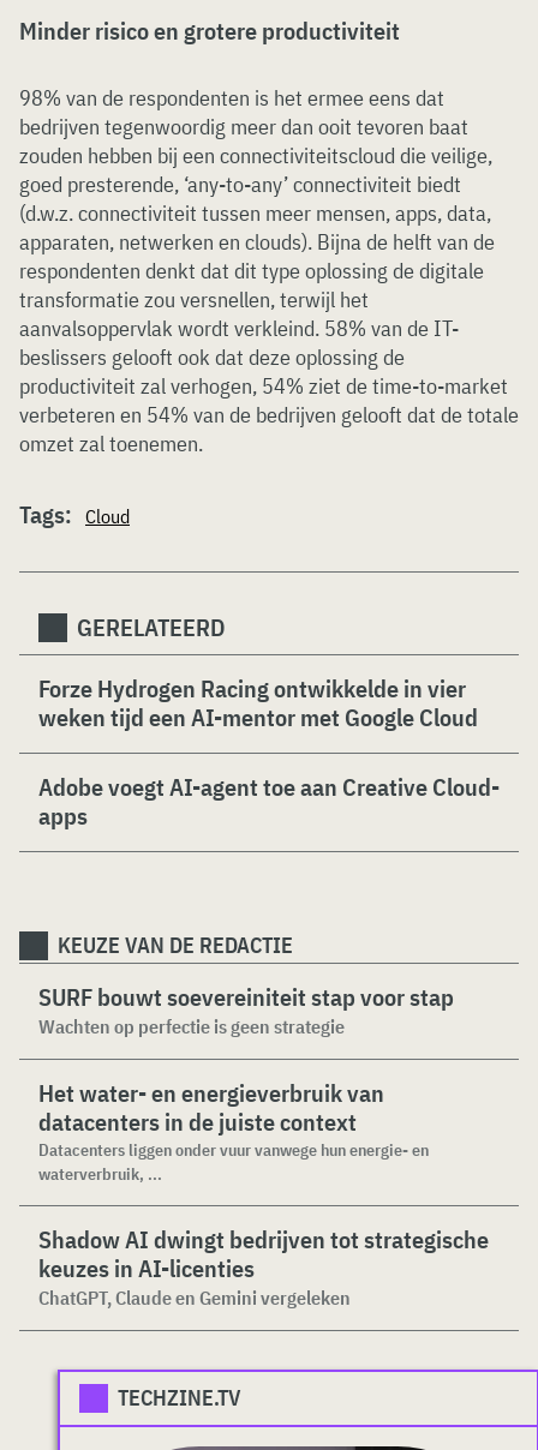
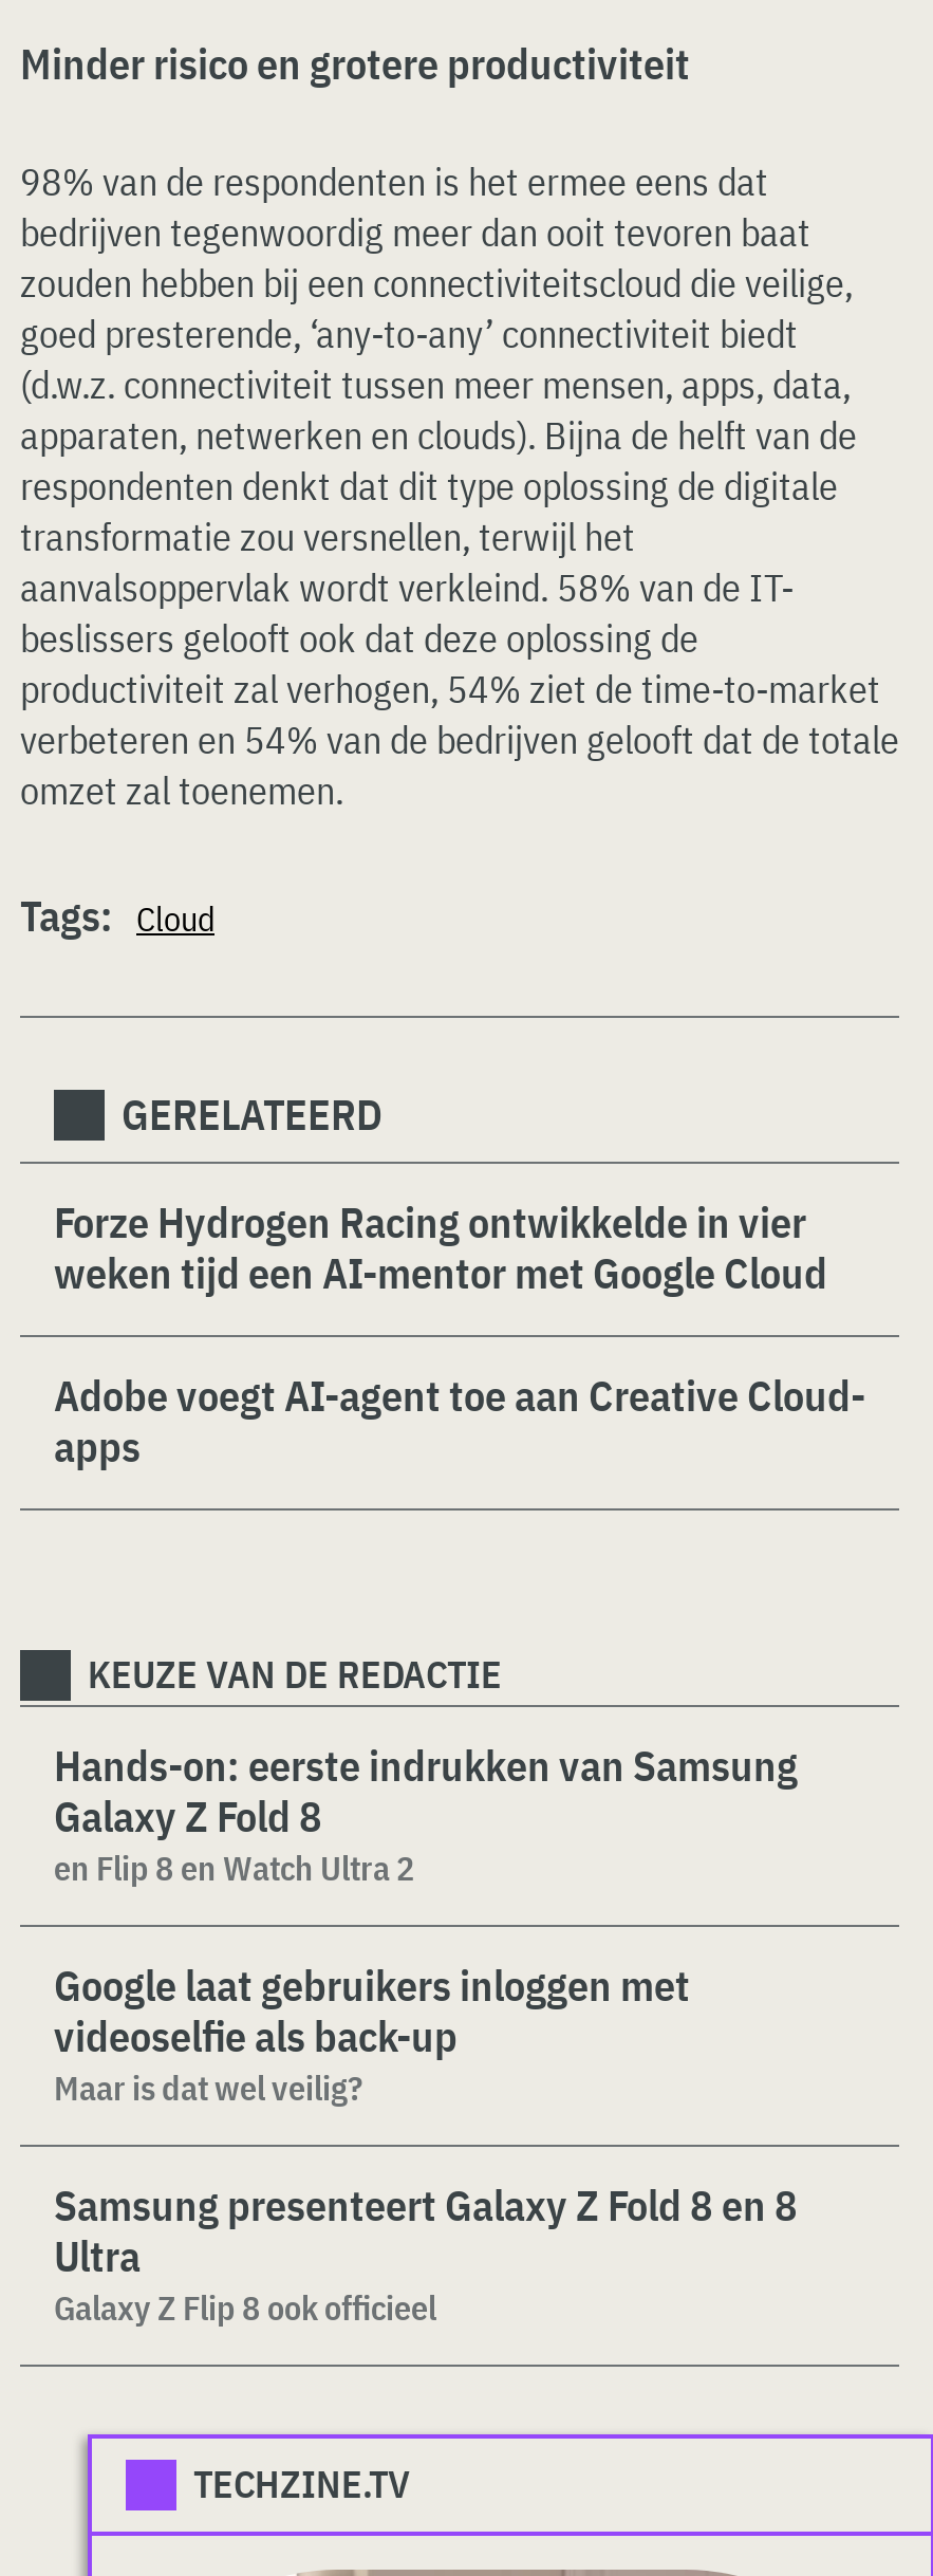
- SURF bouwt soevereiniteit stap voor stap
- Wachten op perfectie is geen strategie
+ Hands-on: eerste indrukken van Samsung
+ Galaxy Z Fold 8
+ en Flip 8 en Watch Ultra 2

- Het water- en energieverbruik van
- datacenters in de juiste context
- Datacenters liggen onder vuur vanwege hun energie- en
- waterverbruik, ...
+ Google laat gebruikers inloggen met
+ videoselfie als back-up
+ Maar is dat wel veilig?

- Shadow AI dwingt bedrijven tot strategische
- keuzes in AI-licenties
- ChatGPT, Claude en Gemini vergeleken
+ Samsung presenteert Galaxy Z Fold 8 en 8
+ Ultra
+ Galaxy Z Flip 8 ook officieel
